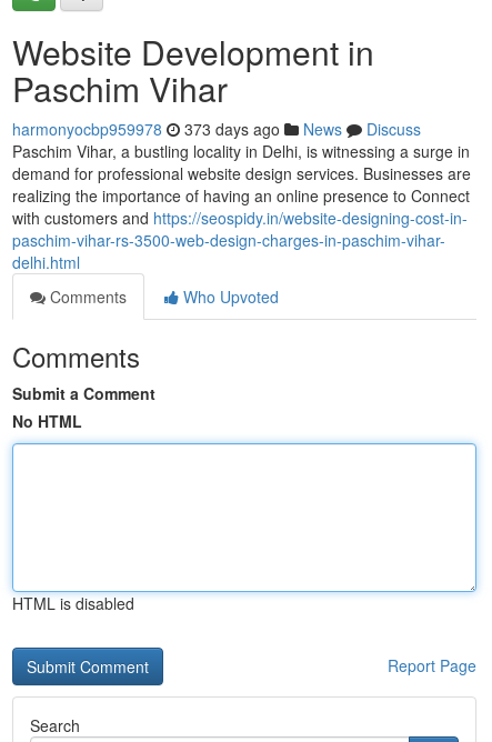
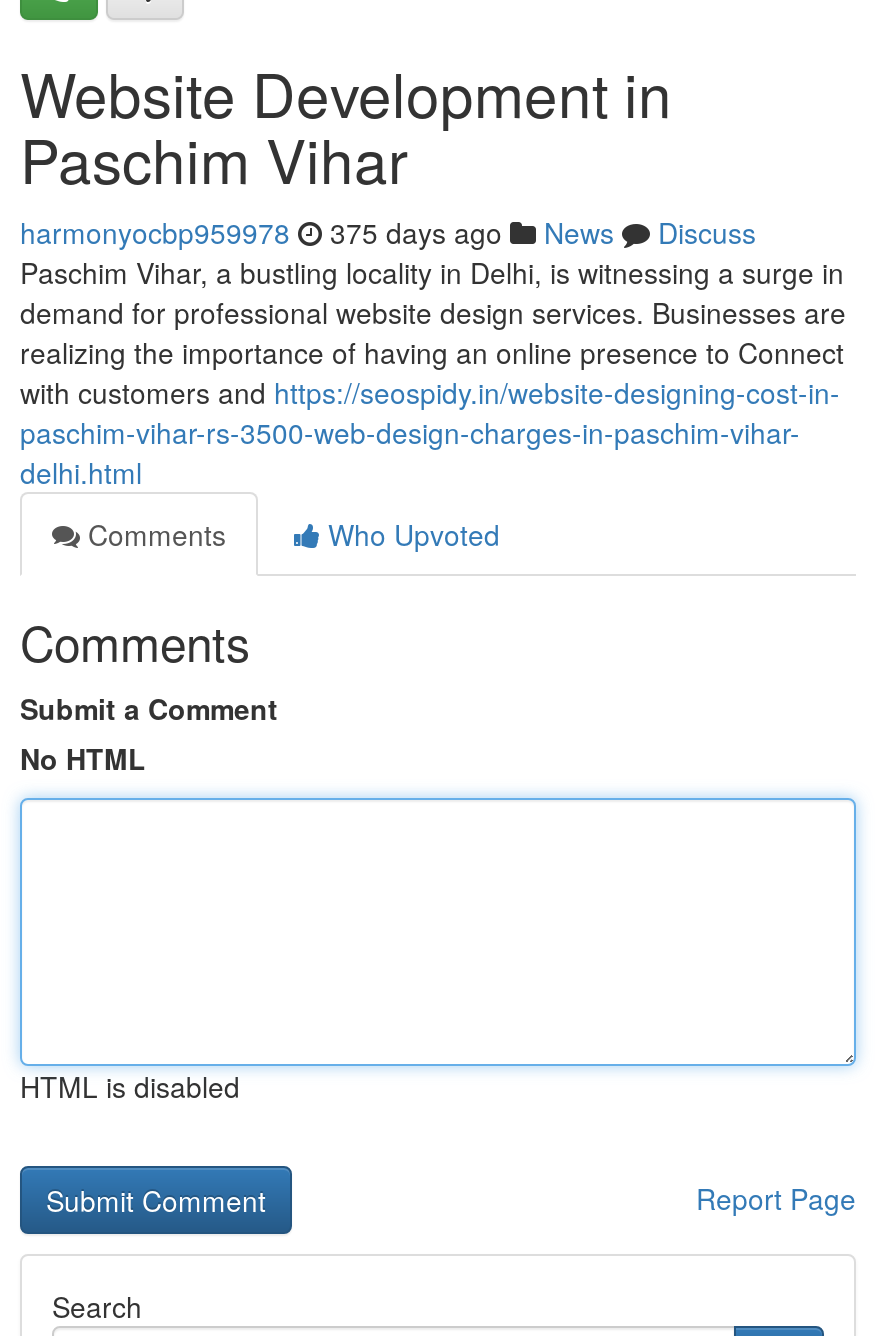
- harmonyocbp959978 373 days ago News Discuss
+ harmonyocbp959978 375 days ago News Discuss
